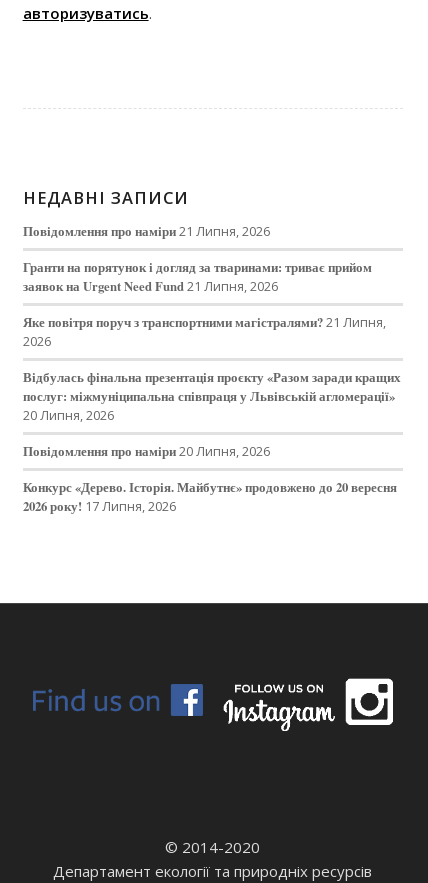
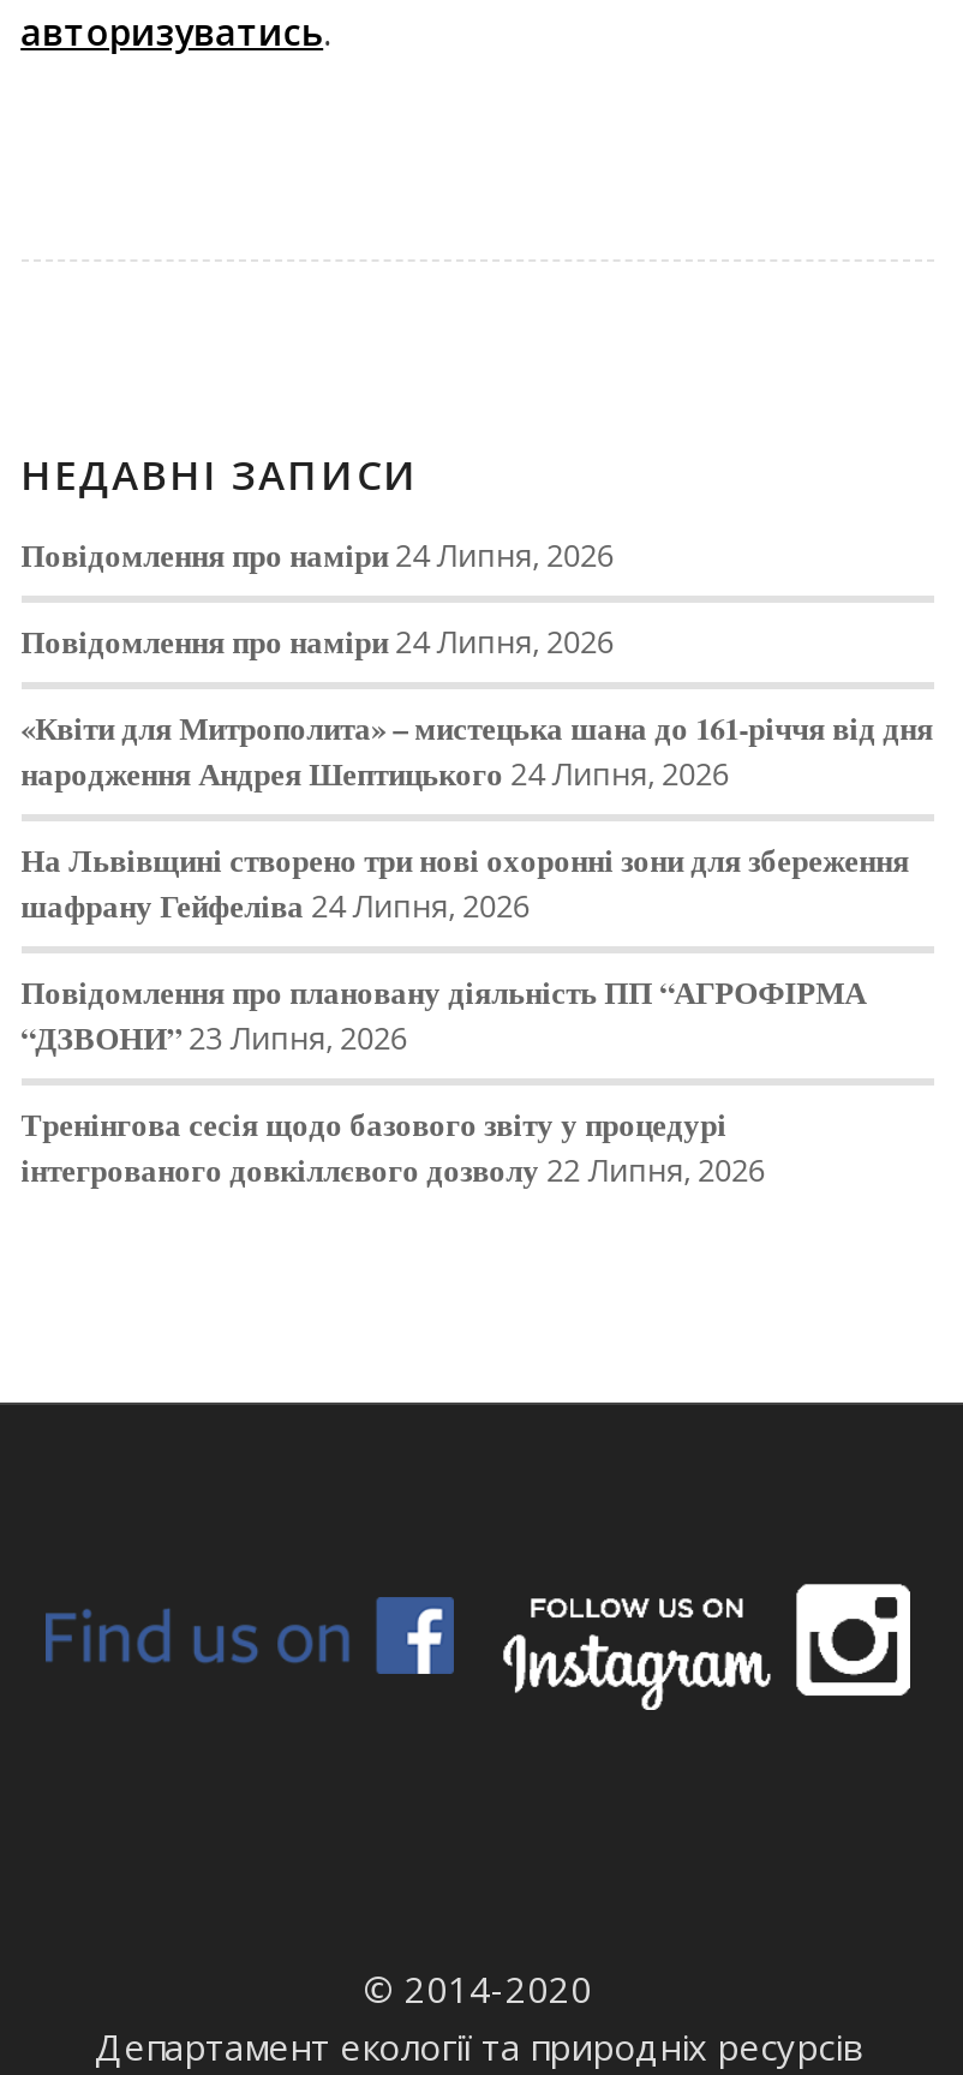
- Повідомлення про наміри 21 Липня, 2026
+ Повідомлення про наміри 24 Липня, 2026

- Гранти на порятунок і догляд за тваринами: триває прийом
- заявок на Urgent Need Fund 21 Липня, 2026
+ Повідомлення про наміри 24 Липня, 2026

- Яке повітря поруч з транспортними магістралями? 21 Липня,
- 2026
+ «Квіти для Митрополита» – мистецька шана до 161-річчя від дня
+ народження Андрея Шептицького 24 Липня, 2026

- Відбулась фінальна презентація проєкту «Разом заради кращих
- послуг: міжмуніципальна співпраця у Львівській агломерації»
- 20 Липня, 2026
+ На Львівщині створено три нові охоронні зони для збереження
+ шафрану Гейфеліва 24 Липня, 2026

- Повідомлення про наміри 20 Липня, 2026
+ Повідомлення про плановану діяльність ПП “АГРОФІРМА
+ “ДЗВОНИ” 23 Липня, 2026

- Конкурс «Дерево. Історія. Майбутнє» продовжено до 20 вересня
- 2026 року! 17 Липня, 2026
+ Тренінгова сесія щодо базового звіту у процедурі
+ інтегрованого довкіллєвого дозволу 22 Липня, 2026
